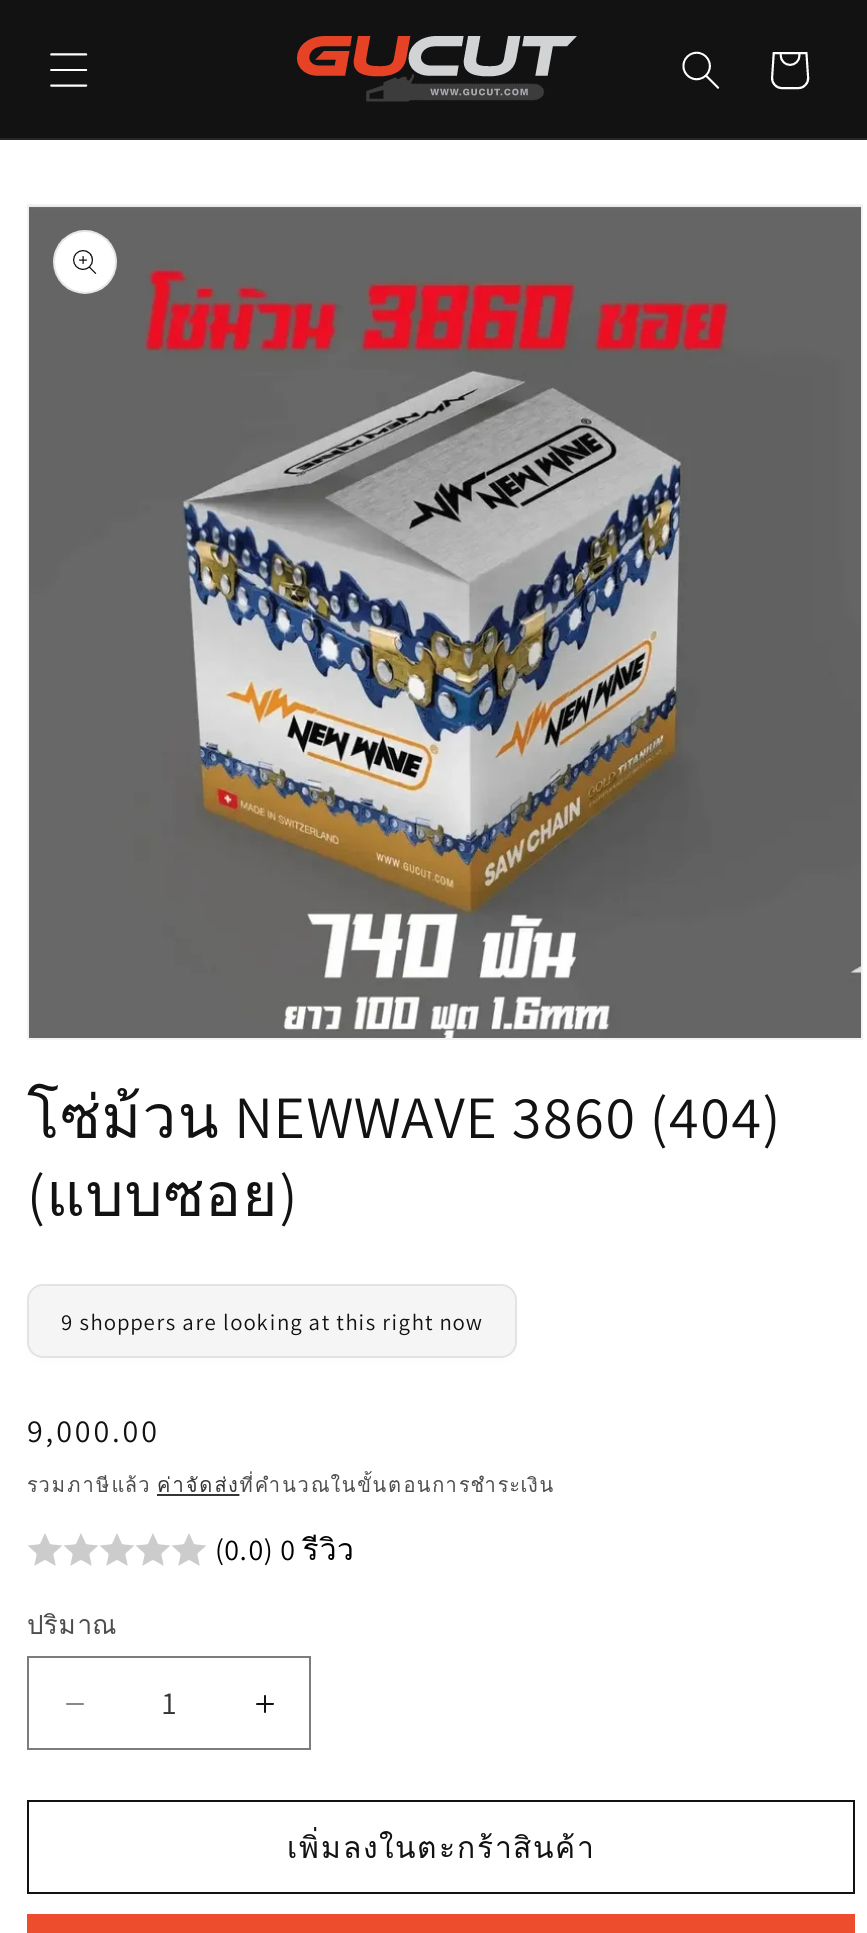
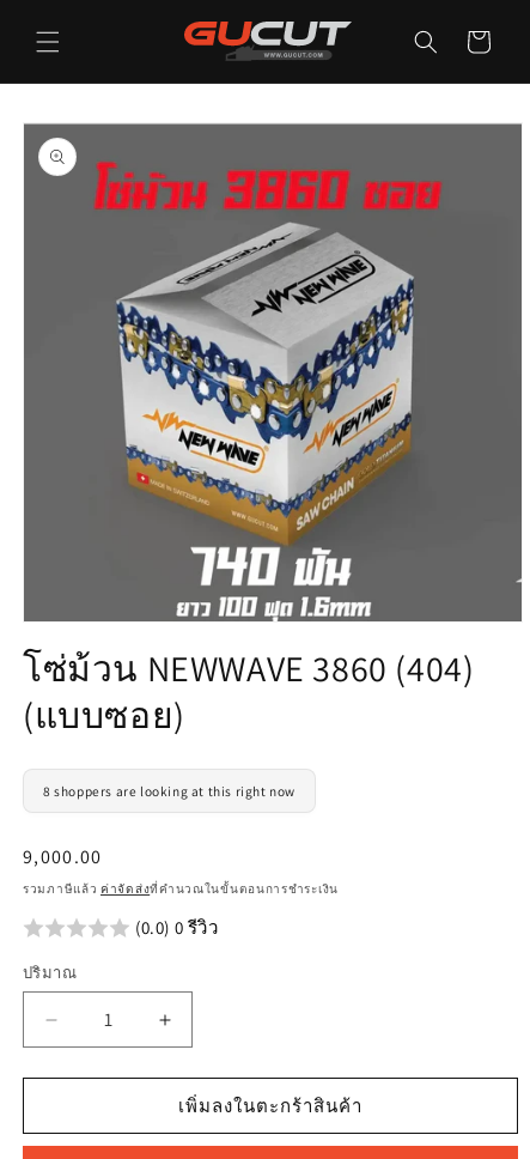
- 9 shoppers are looking at this right now
+ 8 shoppers are looking at this right now
